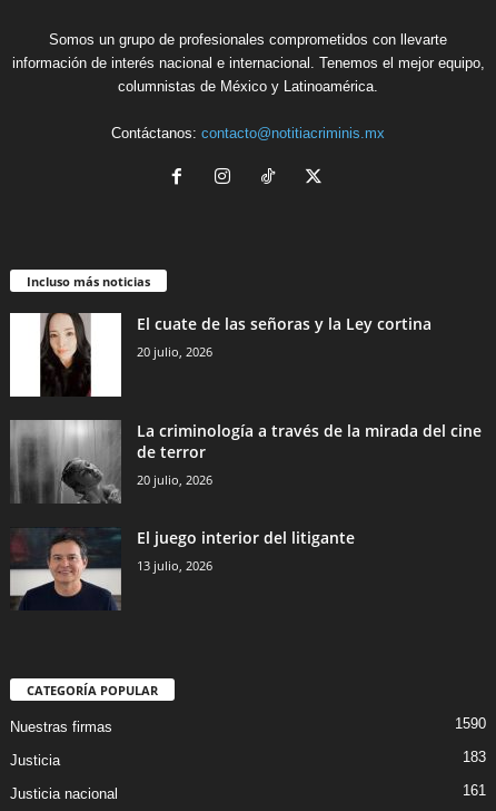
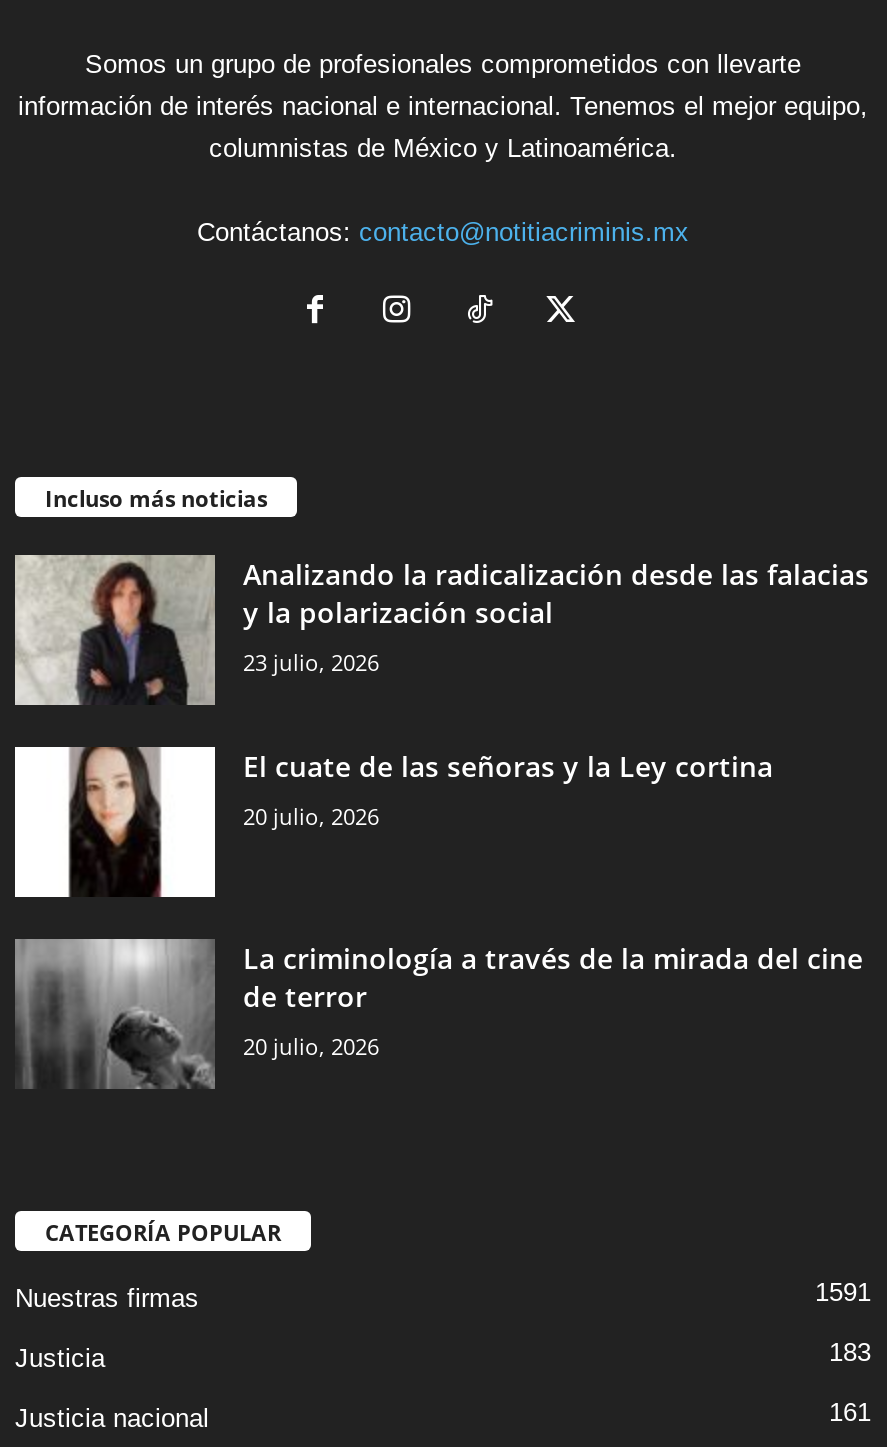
+ [image]
+ Analizando la radicalización desde las falacias
+ y la polarización social
+ 23 julio, 2026

moved down: [image] | El cuate de las señoras y la Ley cortina | 20 julio, 2026 | La criminología a través de la mirada del cine | de terror | 20 julio, 2026

- [image]
- El juego interior del litigante
- 13 julio, 2026

- 1590
+ 1591
